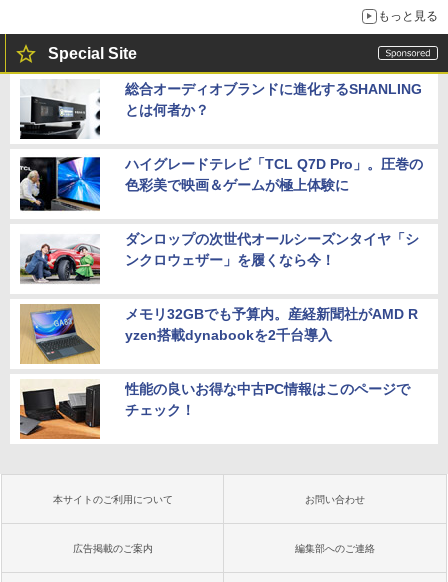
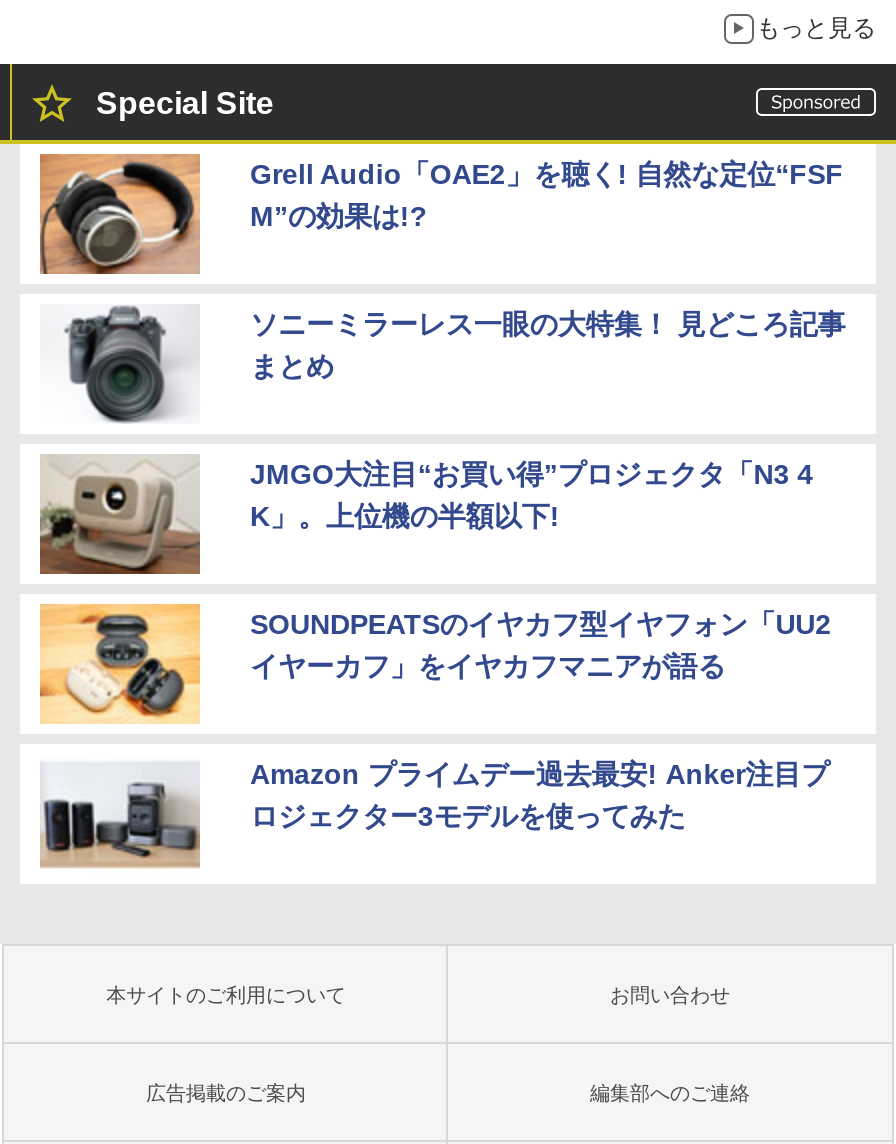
- [image]
- 総合オーディオブランドに進化するSHANLING
- とは何者か？
+ [image]
+ Grell Audio「OAE2」を聴く! 自然な定位“FSF
+ M”の効果は!?

- [image]
- ハイグレードテレビ「TCL Q7D Pro」。圧巻の
- 色彩美で映画＆ゲームが極上体験に
+ [image]
+ ソニーミラーレス一眼の大特集！ 見どころ記事
+ まとめ

- [image]
- ダンロップの次世代オールシーズンタイヤ「シ
- ンクロウェザー」を履くなら今！
+ [image]
+ JMGO大注目“お買い得”プロジェクタ「N3 4
+ K」。上位機の半額以下!

- [image]
- メモリ32GBでも予算内。産経新聞社がAMD R
- yzen搭載dynabookを2千台導入
+ [image]
+ SOUNDPEATSのイヤカフ型イヤフォン「UU2
+ イヤーカフ」をイヤカフマニアが語る

- [image]
- 性能の良いお得な中古PC情報はこのページで
- チェック！
+ [image]
+ Amazon プライムデー過去最安! Anker注目プ
+ ロジェクター3モデルを使ってみた
